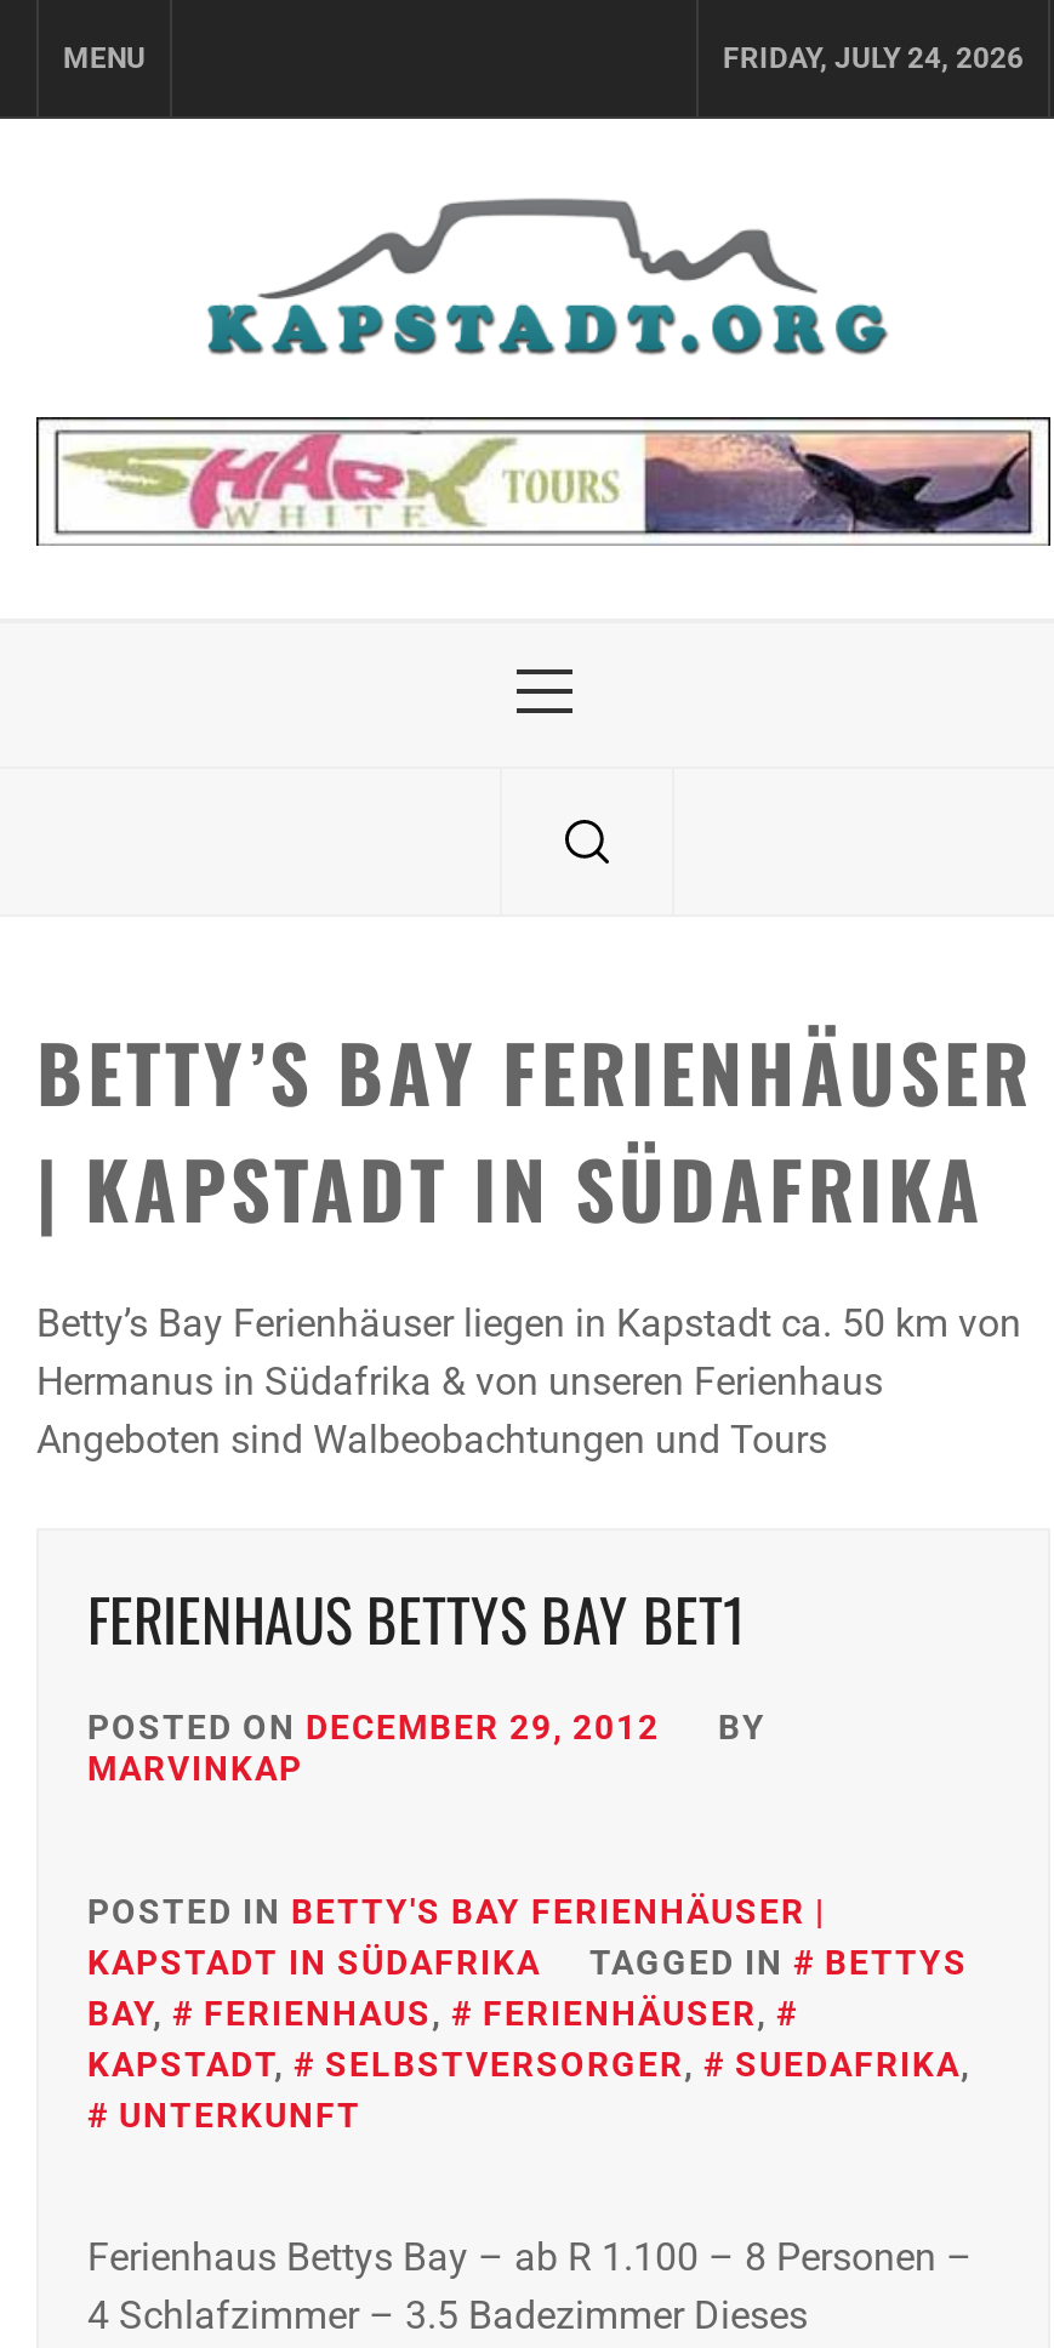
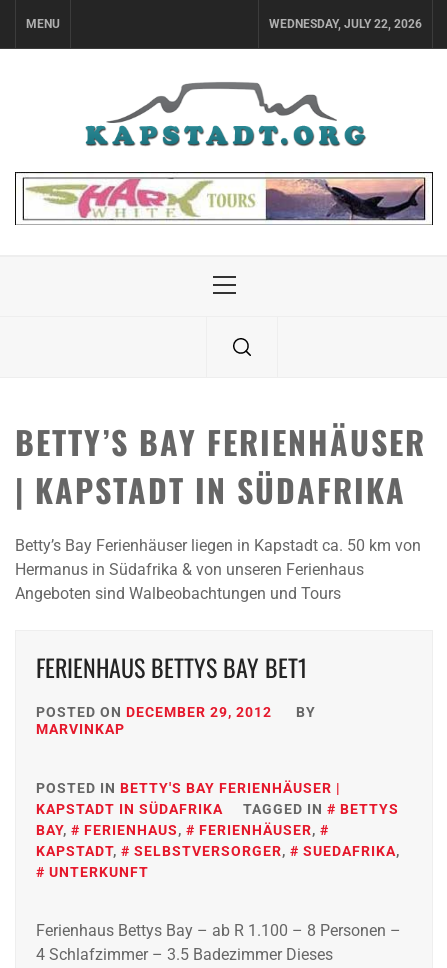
- FRIDAY, JULY 24, 2026
+ WEDNESDAY, JULY 22, 2026
